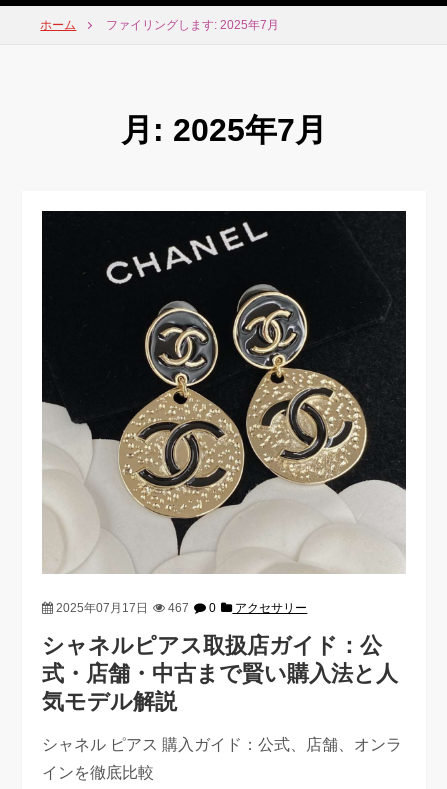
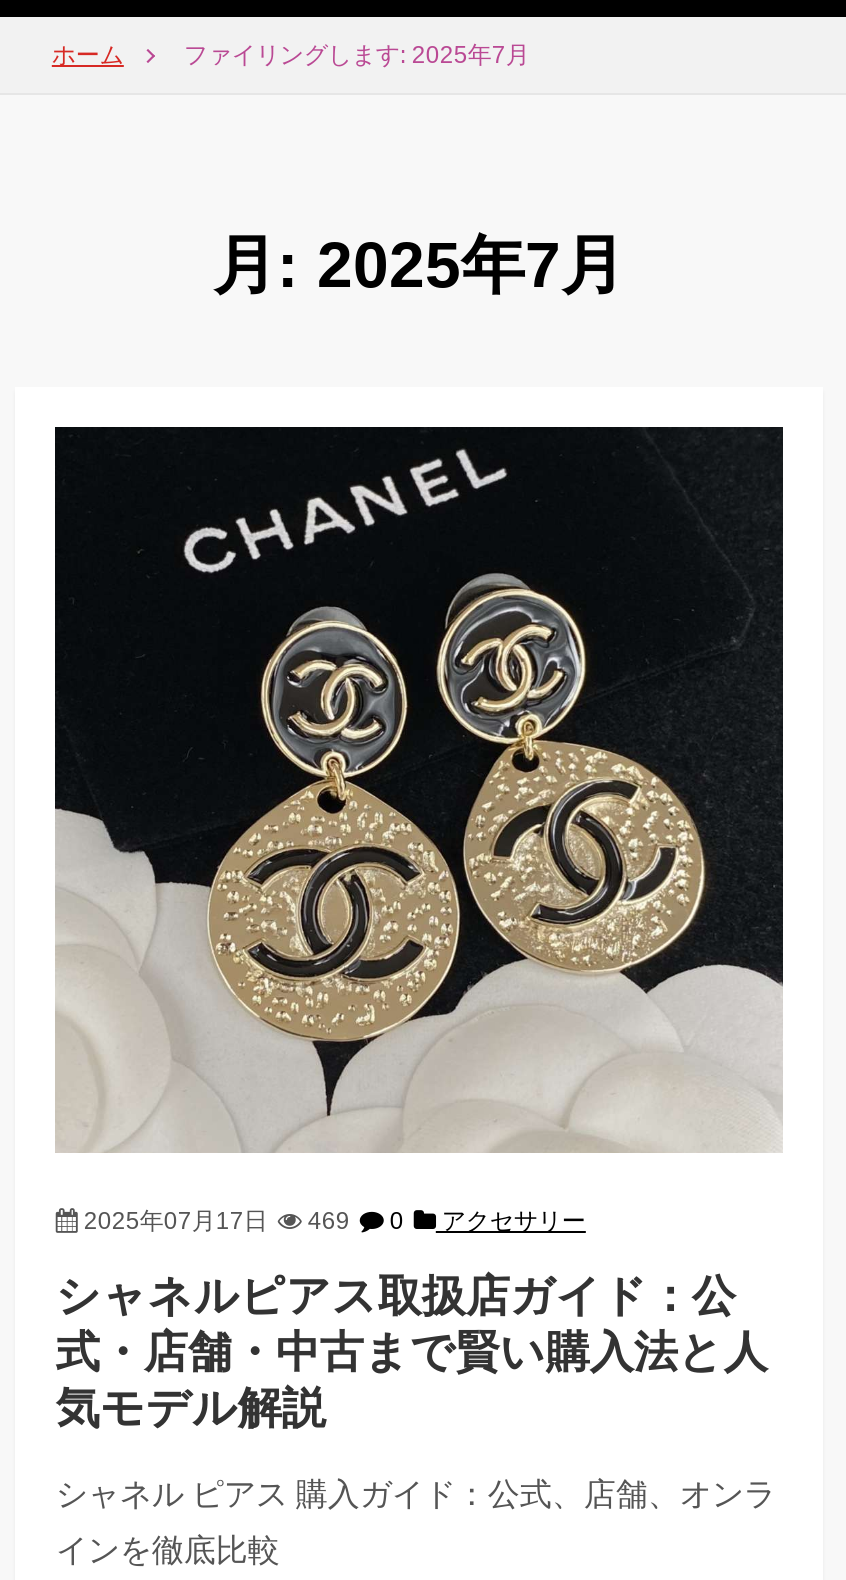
- 467
+ 469
